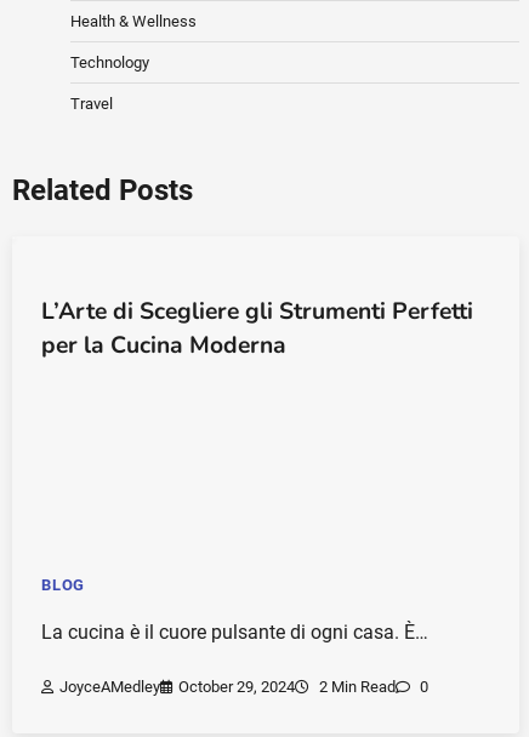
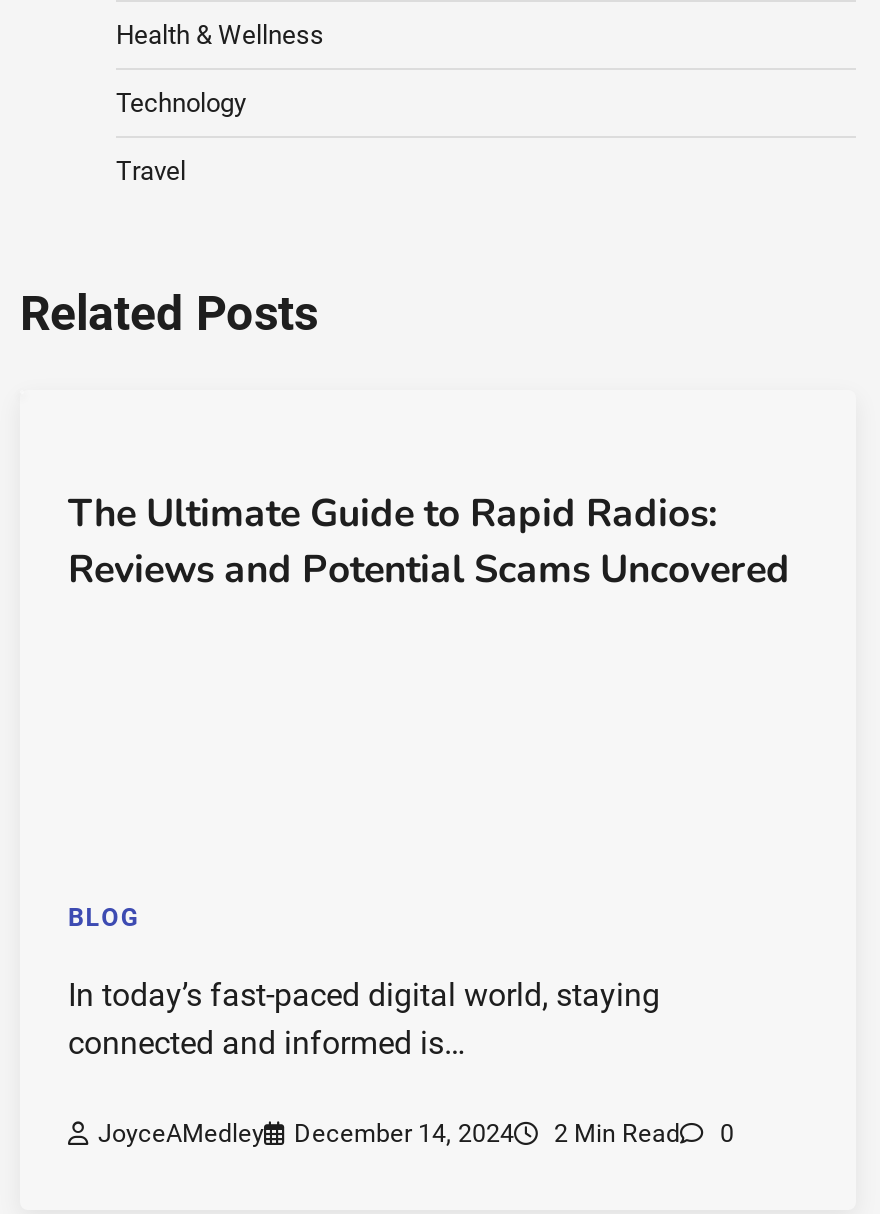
- L’Arte di Scegliere gli Strumenti Perfetti
- per la Cucina Moderna
+ The Ultimate Guide to Rapid Radios:
+ Reviews and Potential Scams Uncovered

moved up: BLOG

- La cucina è il cuore pulsante di ogni casa. È…
+ In today’s fast-paced digital world, staying
+ connected and informed is…

- JoyceAMedley October 29, 2024 2 Min Read 0
+ JoyceAMedley December 14, 2024 2 Min Read 0
